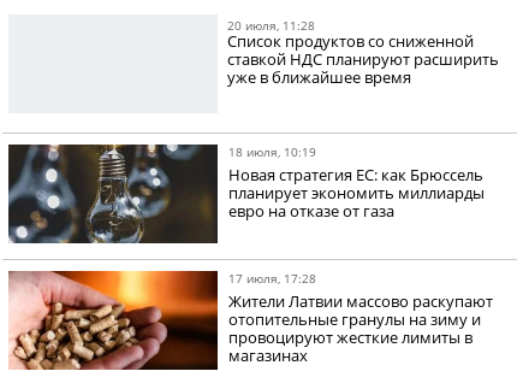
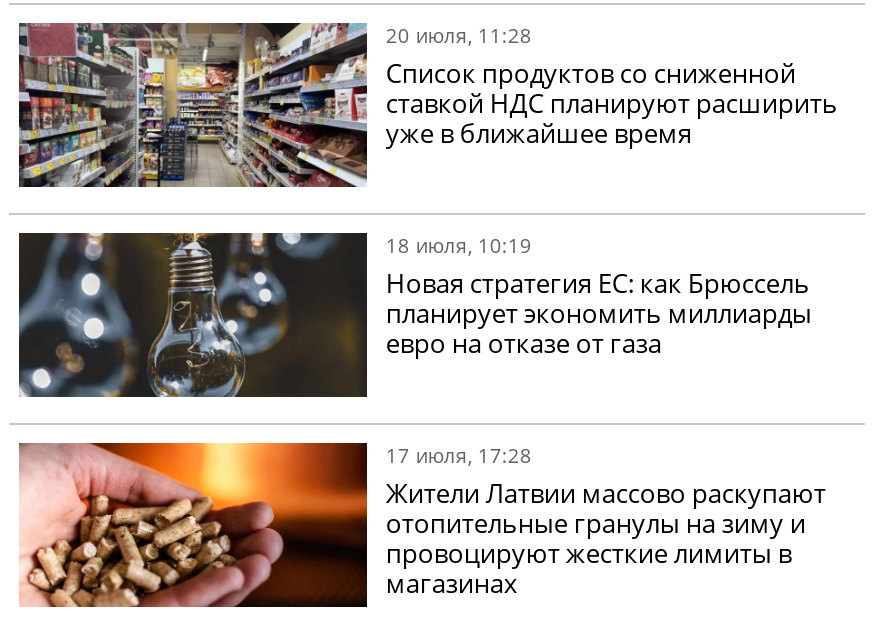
+ [image]
